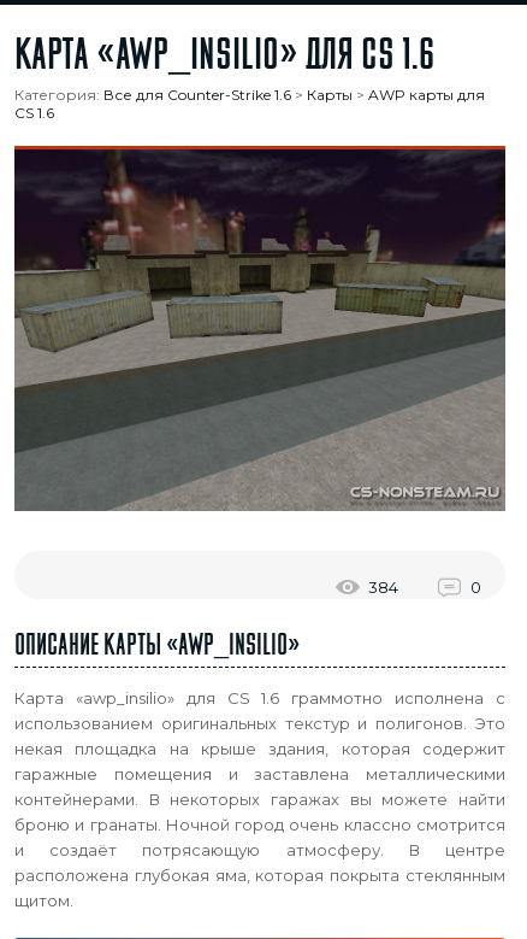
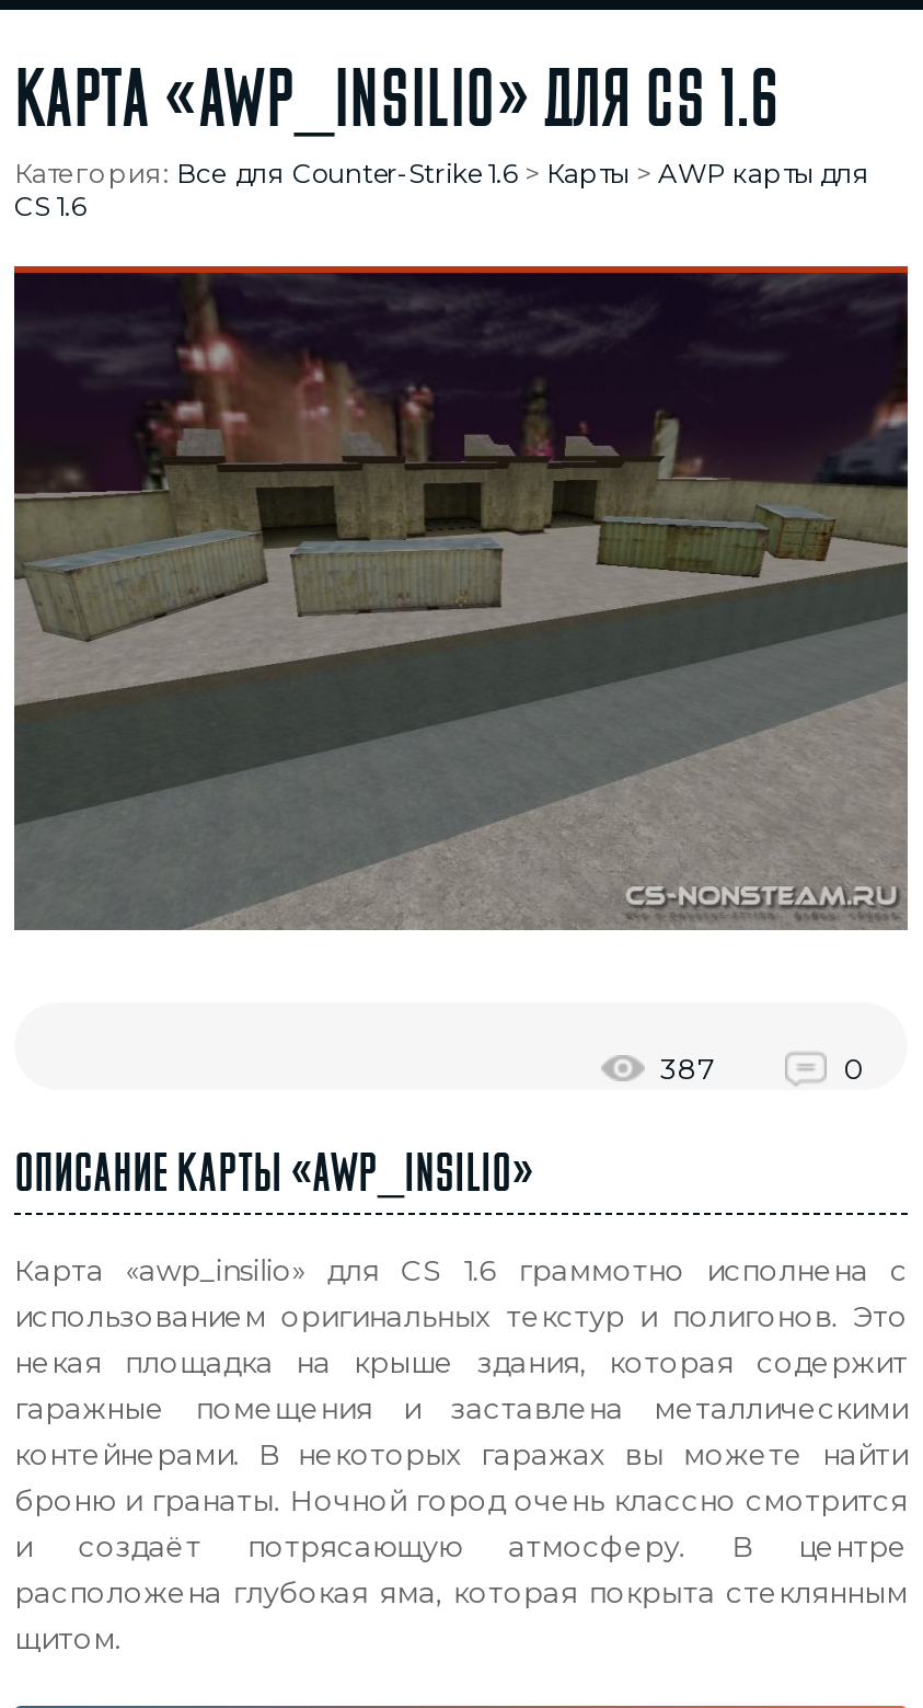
- 384
+ 387
